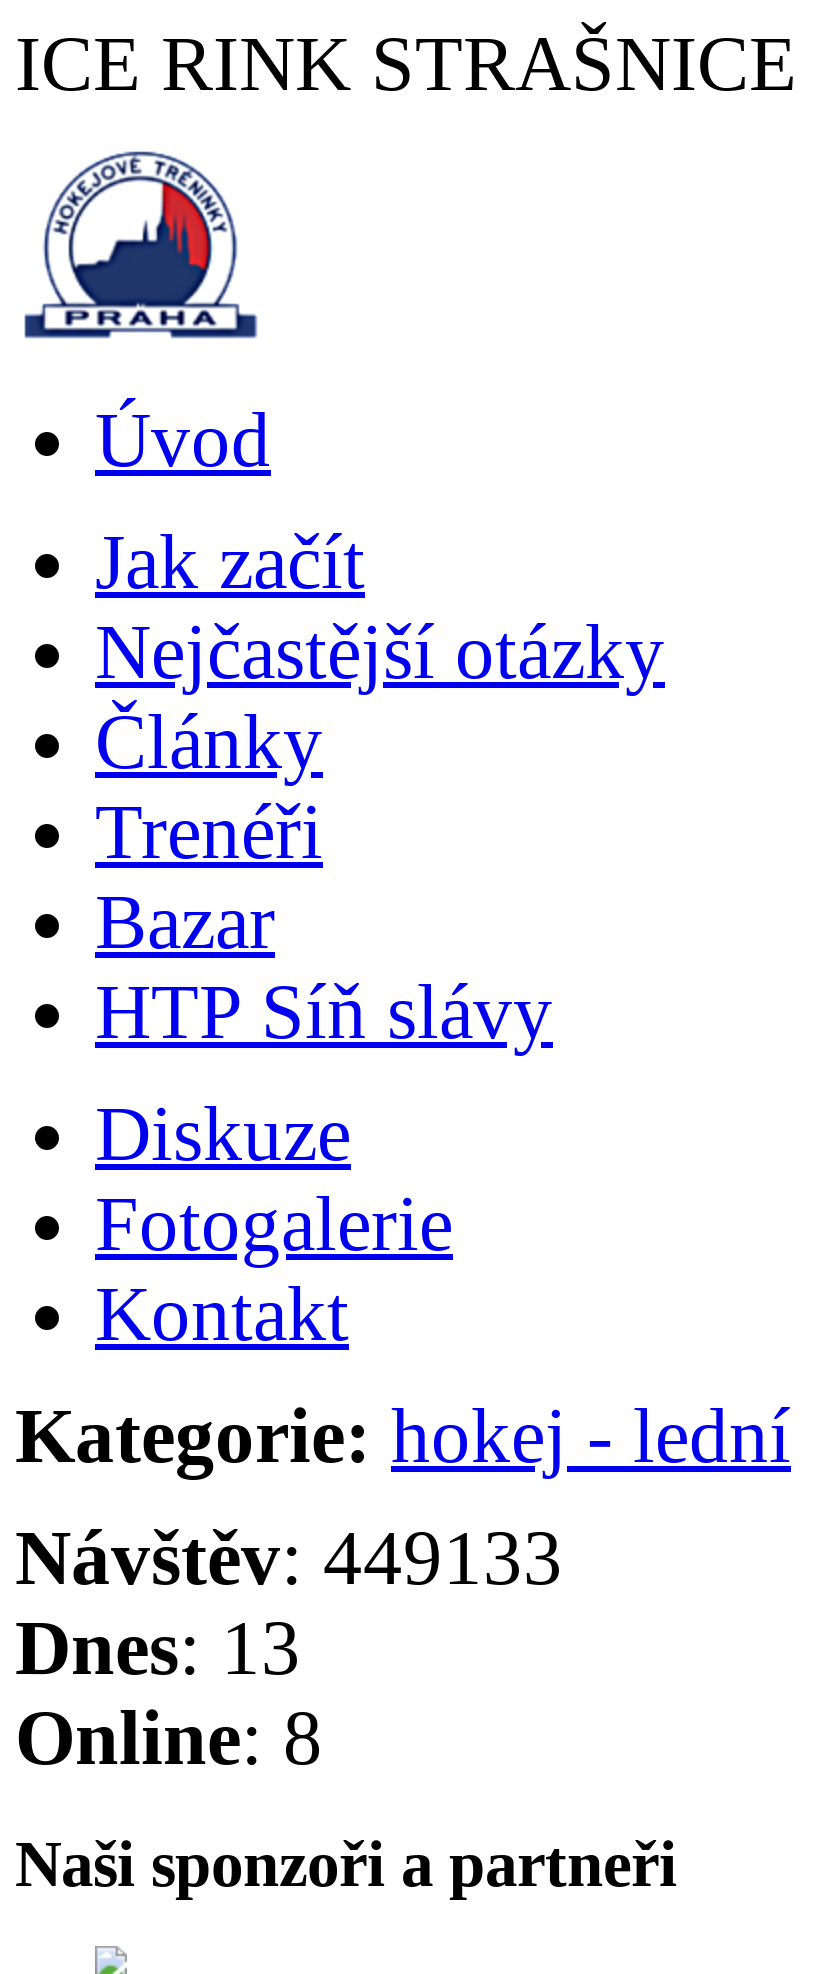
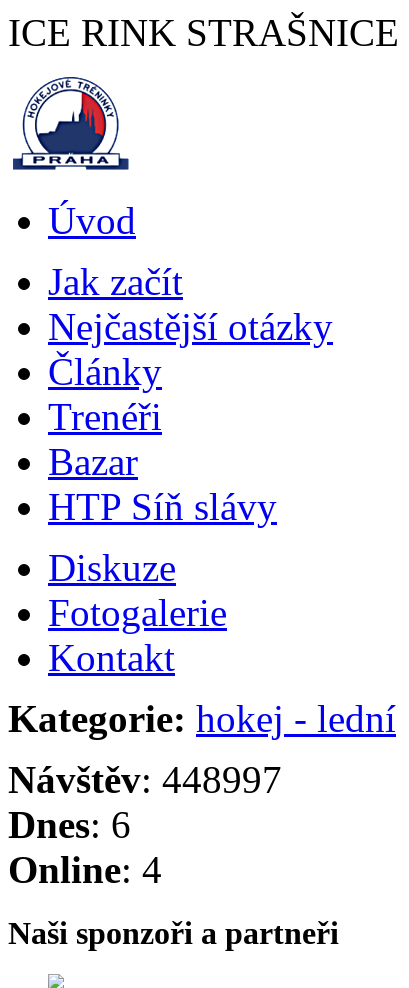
- Návštěv: 449133
+ Návštěv: 448997

- Dnes: 13
+ Dnes: 6

- Online: 8
+ Online: 4
